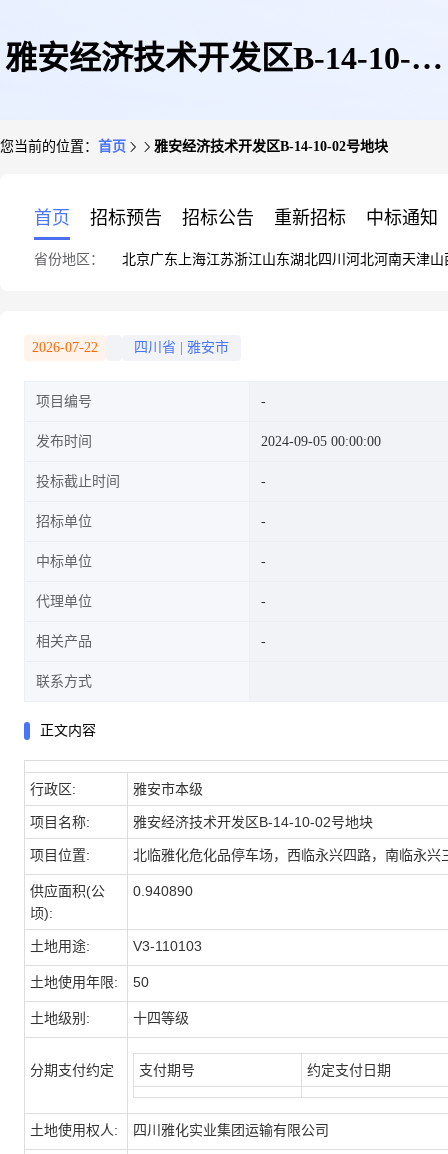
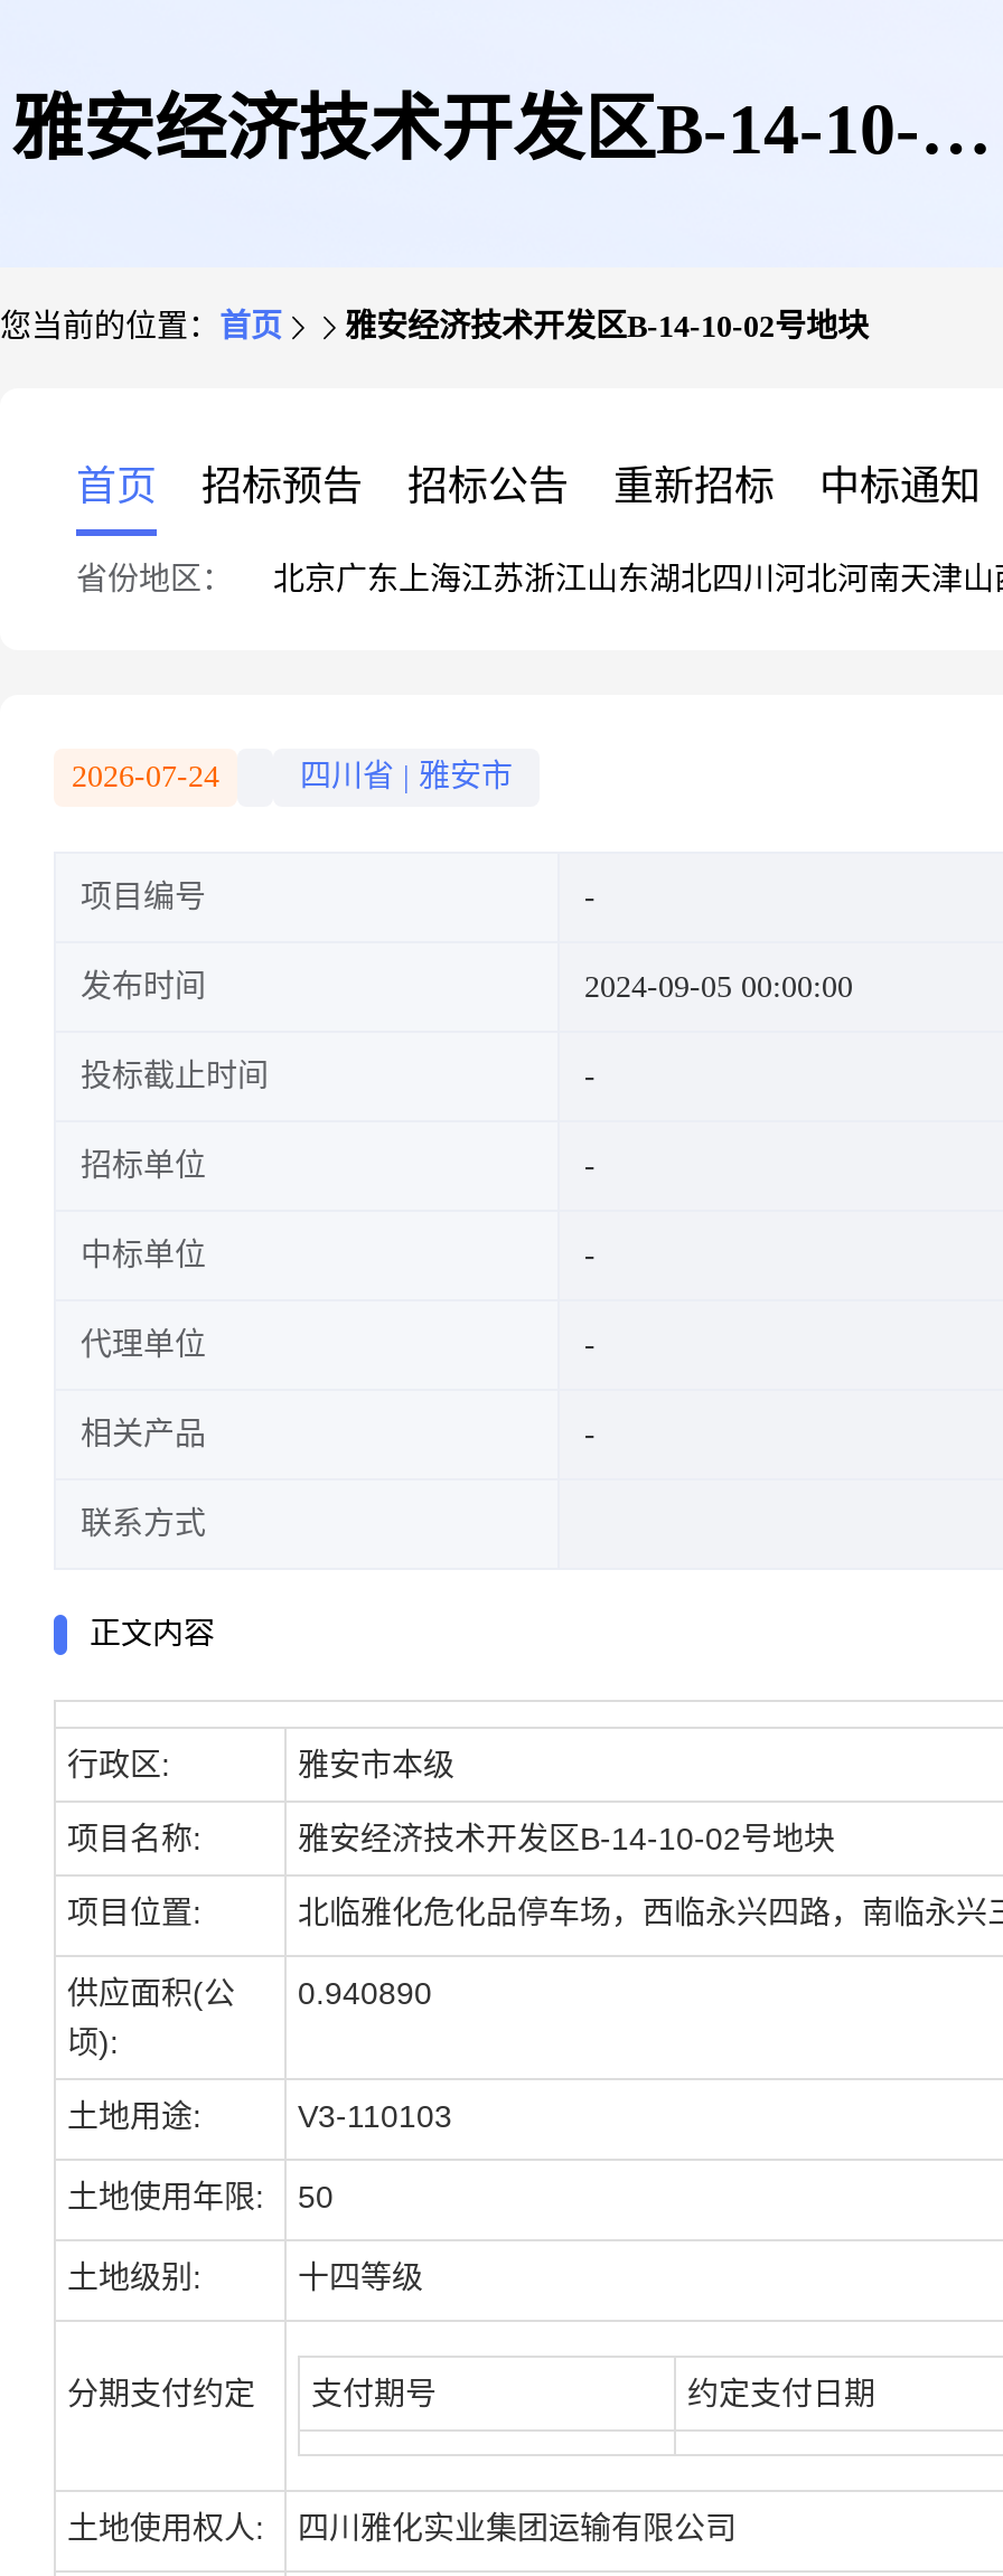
- 2026-07-22
+ 2026-07-24
